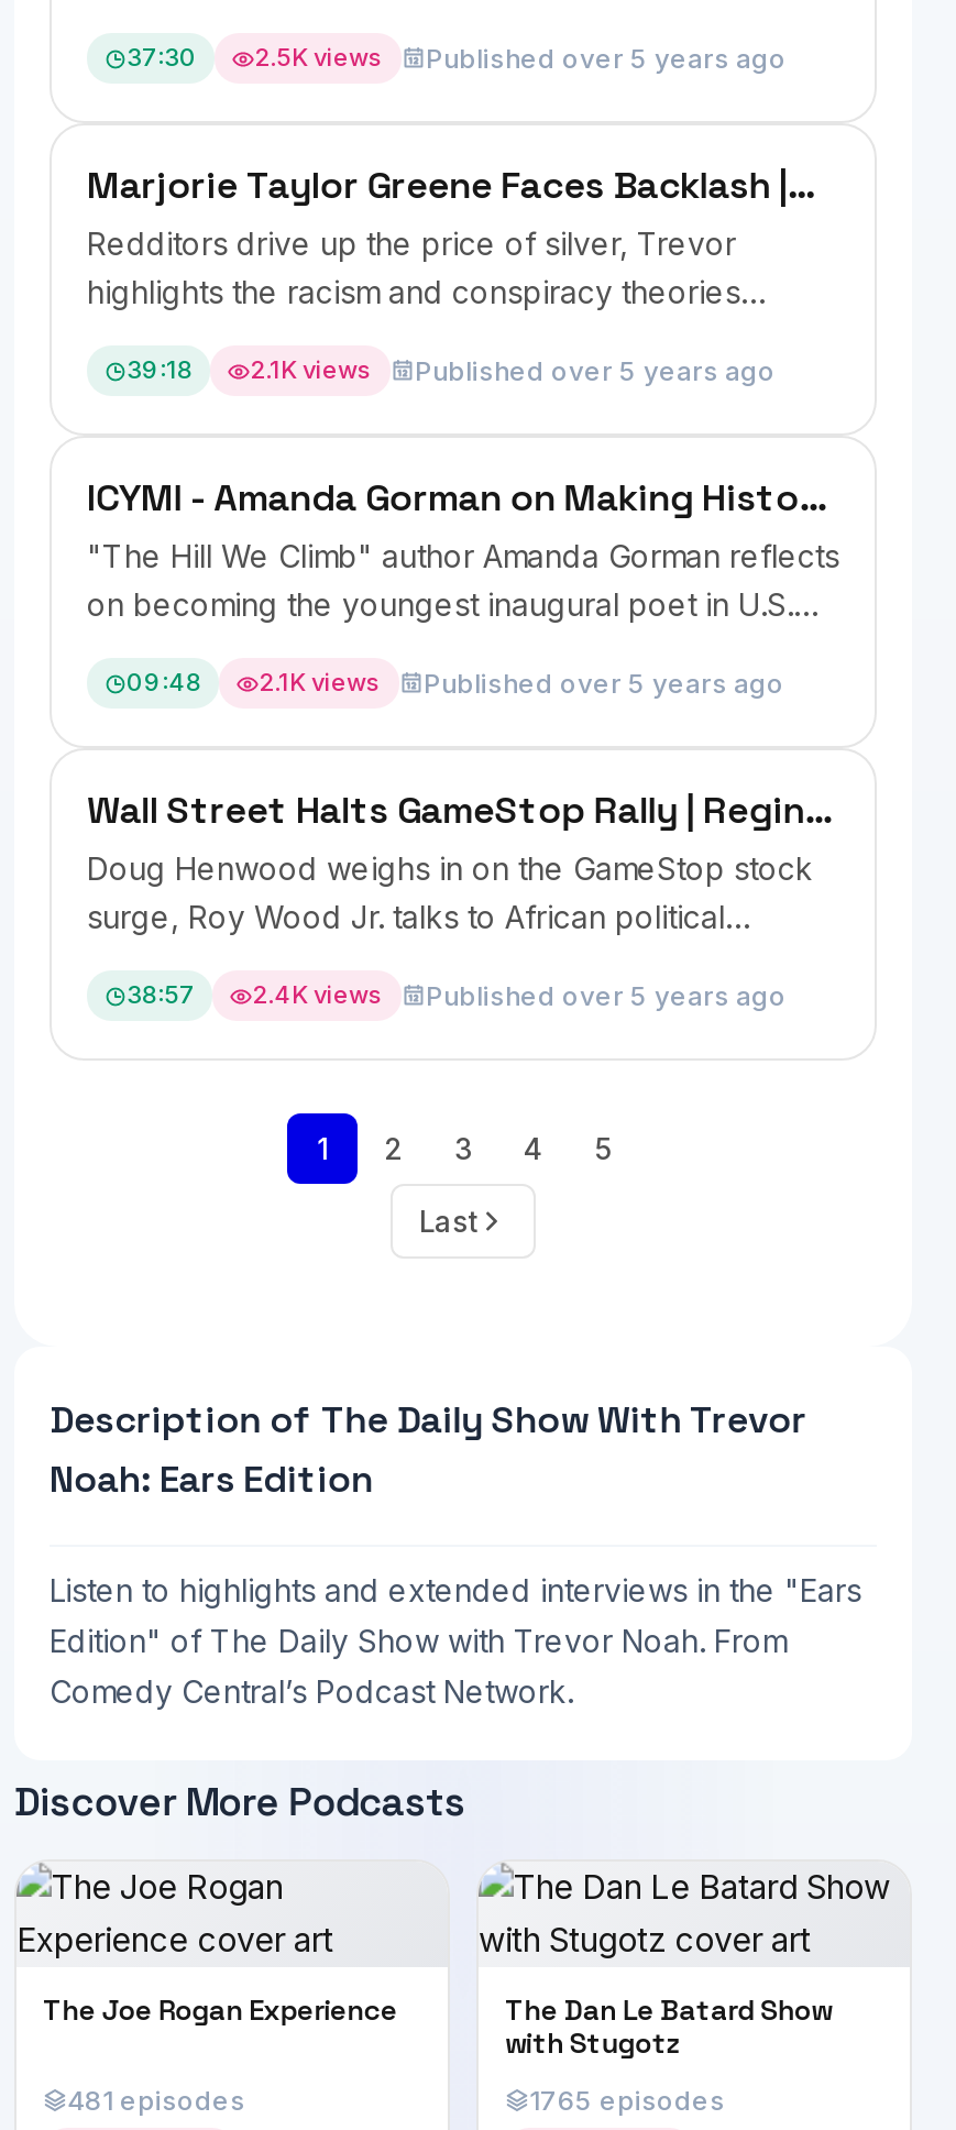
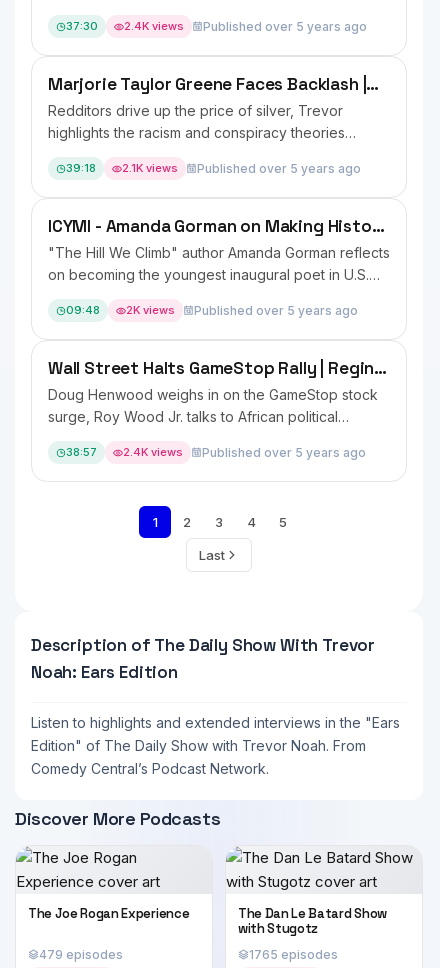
- 2.5K views
+ 2.4K views

- 2.1K views
+ 2K views

- 481 episodes
+ 479 episodes
